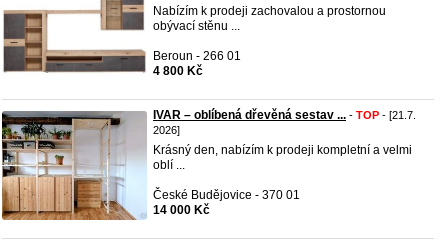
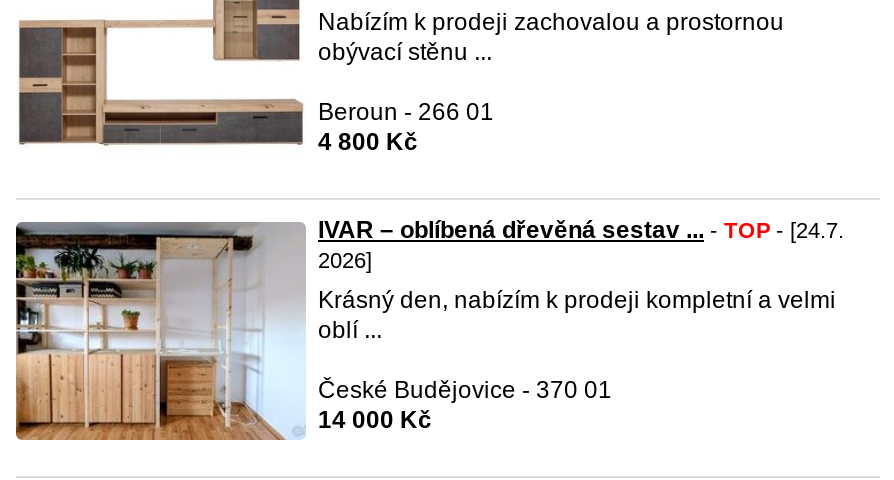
- IVAR – oblíbená dřevěná sestav ... - TOP - [21.7.
+ IVAR – oblíbená dřevěná sestav ... - TOP - [24.7.
